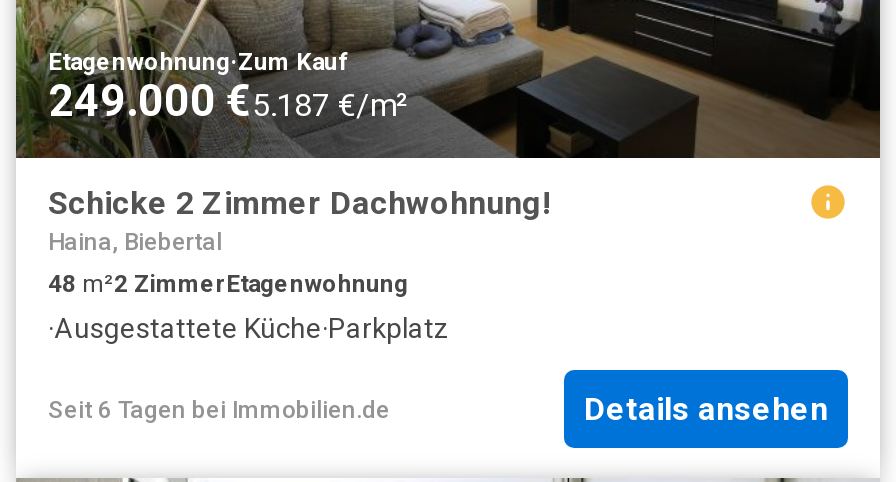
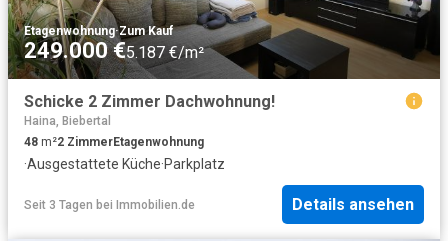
- Seit 6 Tagen bei Immobilien.de
+ Seit 3 Tagen bei Immobilien.de
